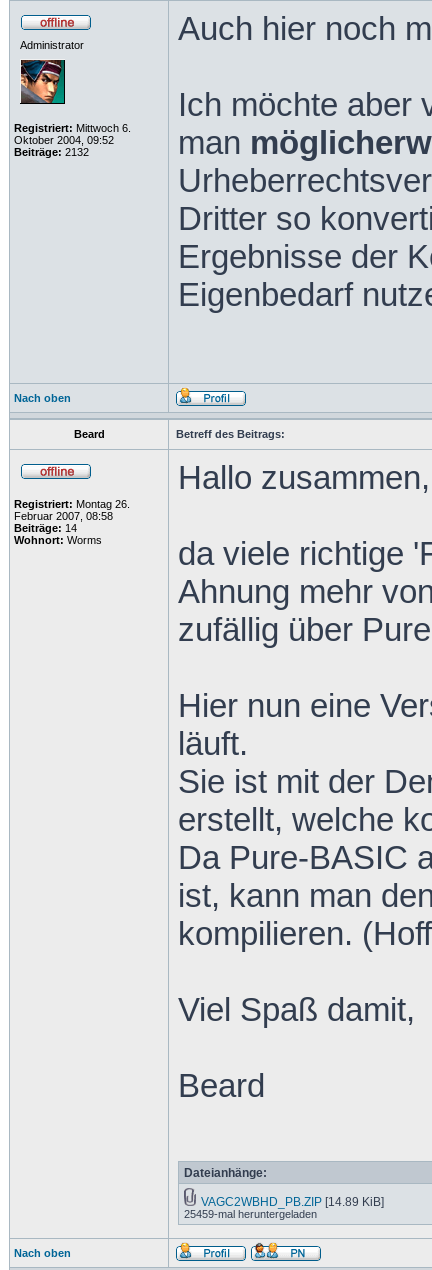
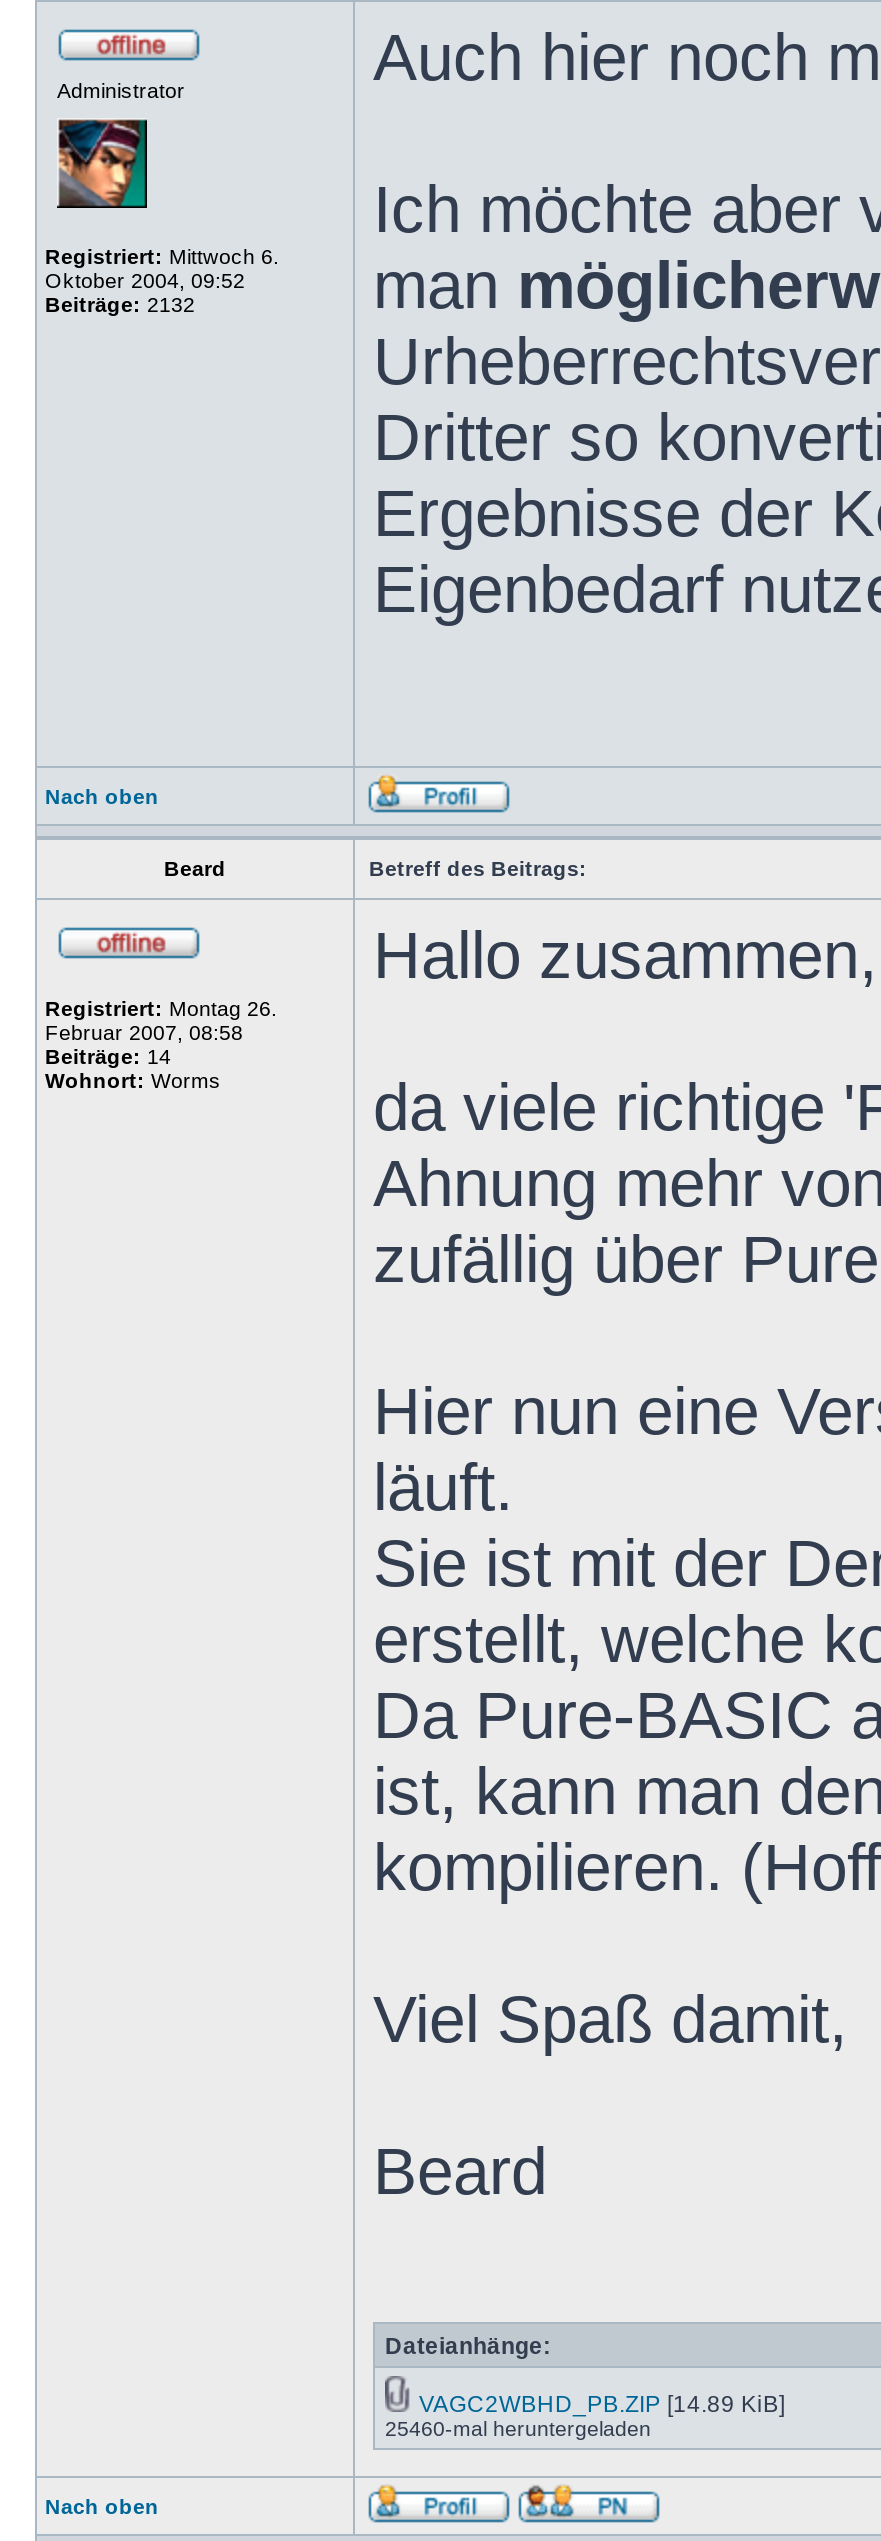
- 25459-mal heruntergeladen
+ 25460-mal heruntergeladen
